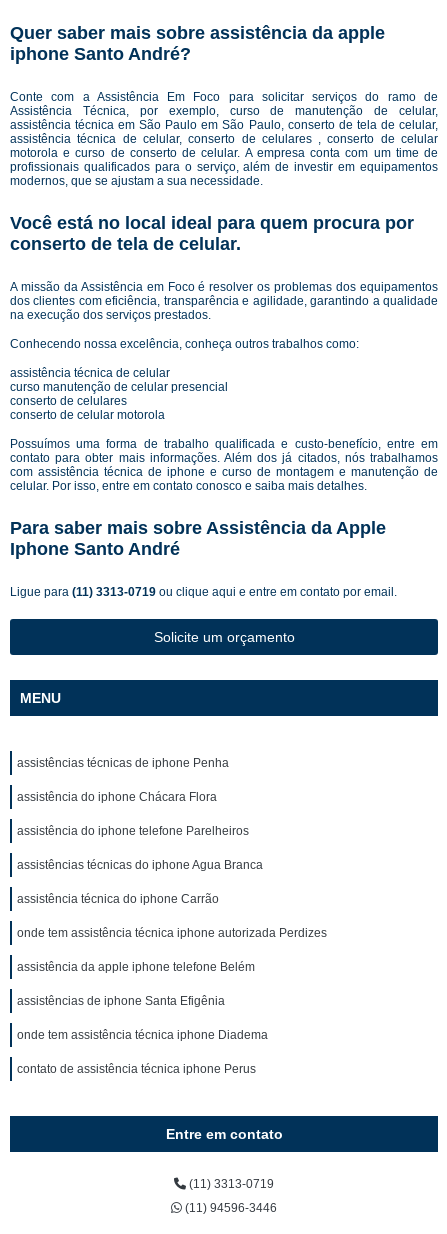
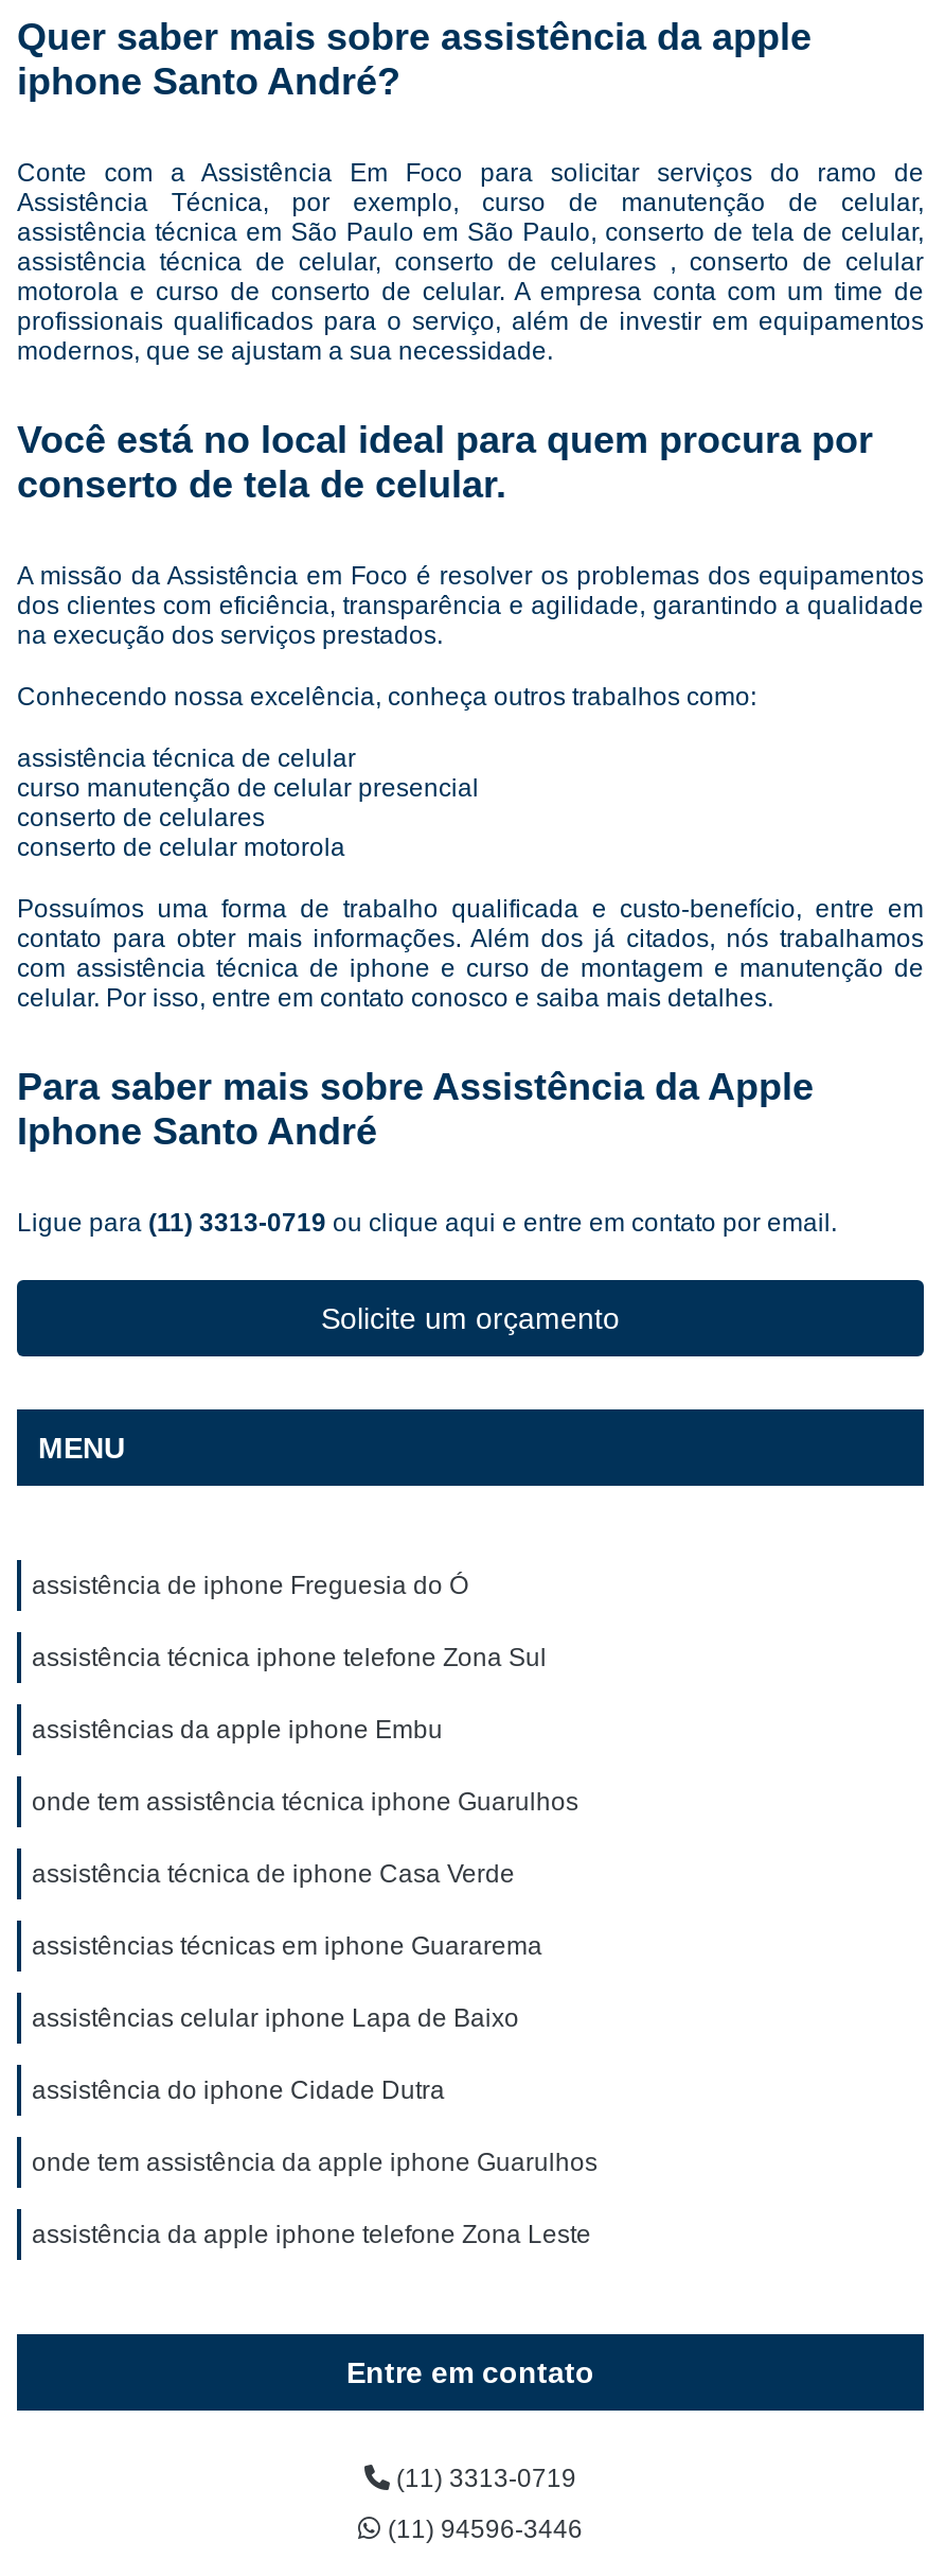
- assistências técnicas de iphone Penha
+ assistência de iphone Freguesia do Ó

- assistência do iphone Chácara Flora
+ assistência técnica iphone telefone Zona Sul

- assistência do iphone telefone Parelheiros
+ assistências da apple iphone Embu

- assistências técnicas do iphone Agua Branca
+ onde tem assistência técnica iphone Guarulhos

- assistência técnica do iphone Carrão
+ assistência técnica de iphone Casa Verde

- onde tem assistência técnica iphone autorizada Perdizes
+ assistências técnicas em iphone Guararema

- assistência da apple iphone telefone Belém
+ assistências celular iphone Lapa de Baixo

- assistências de iphone Santa Efigênia
+ assistência do iphone Cidade Dutra

- onde tem assistência técnica iphone Diadema
+ onde tem assistência da apple iphone Guarulhos

- contato de assistência técnica iphone Perus
+ assistência da apple iphone telefone Zona Leste
